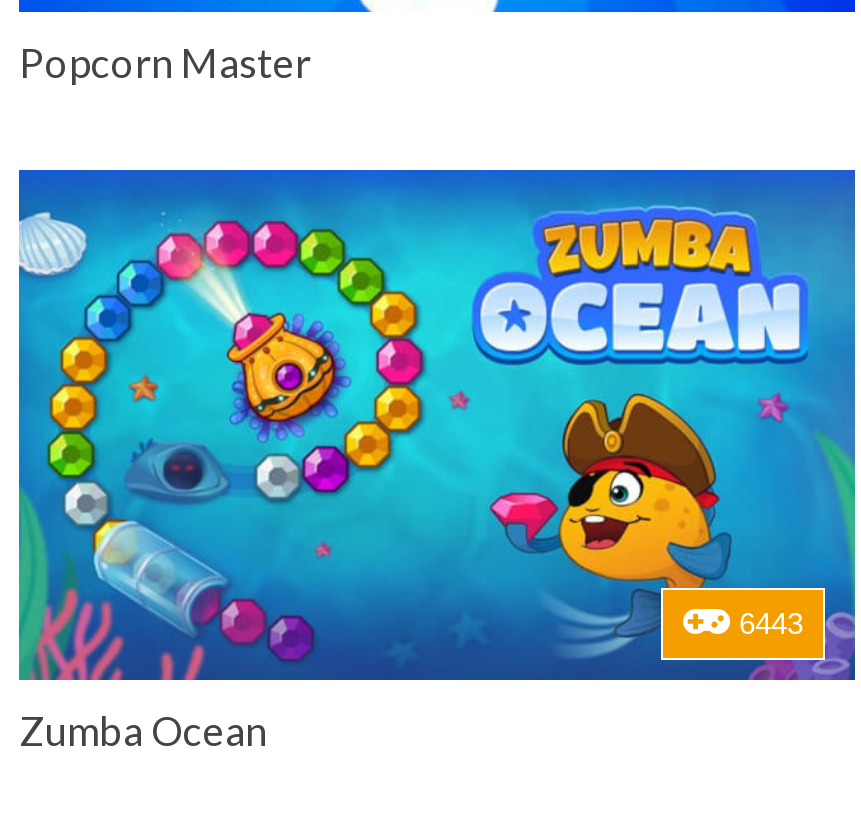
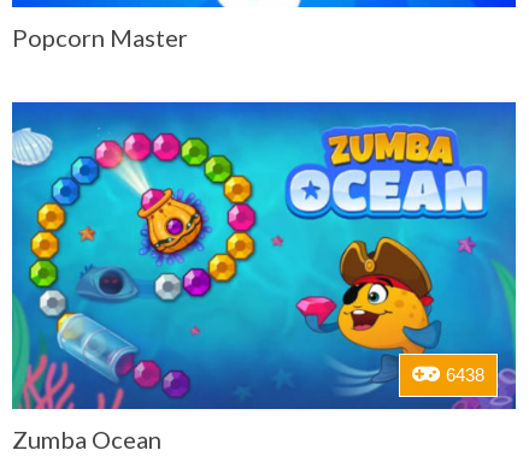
- 6443
+ 6438
